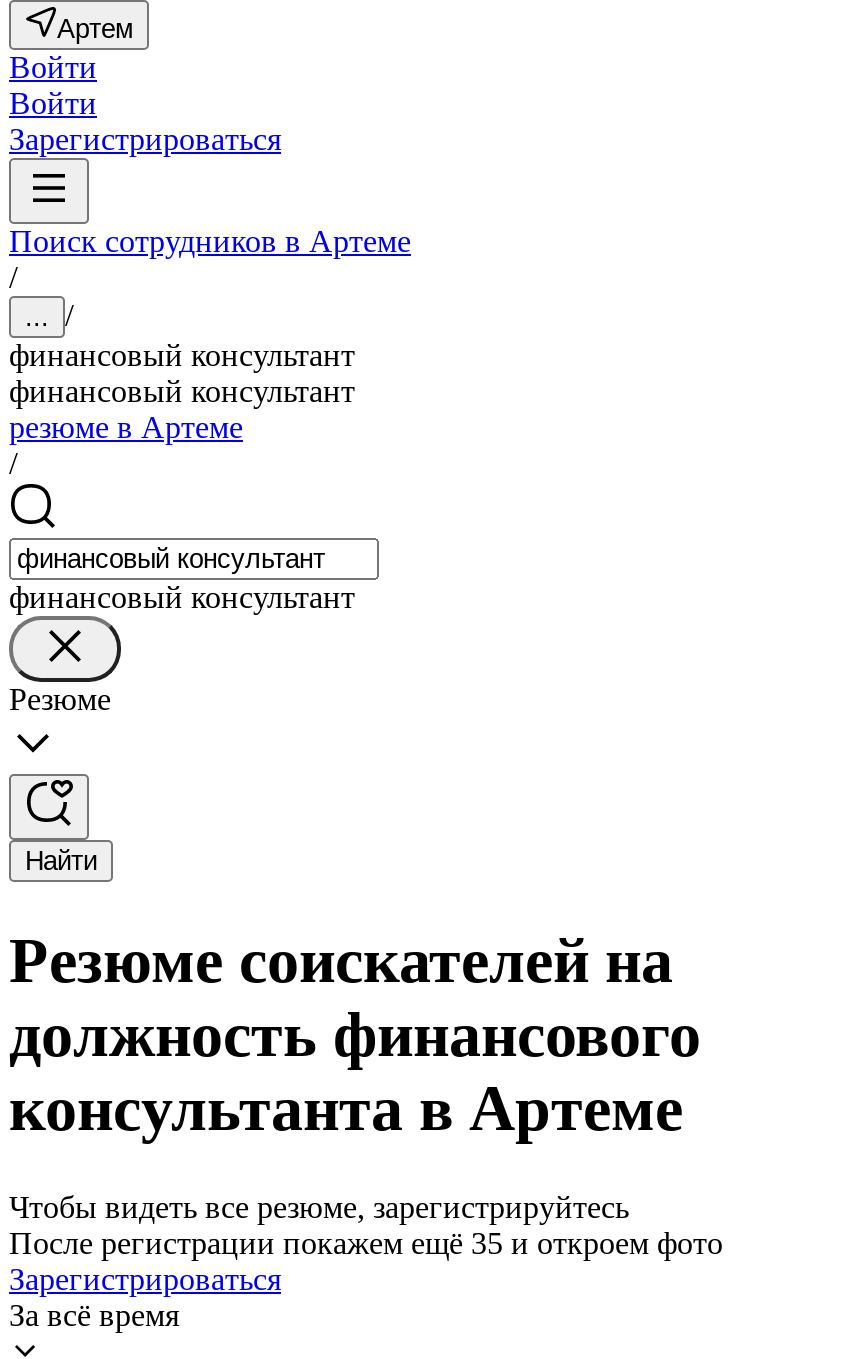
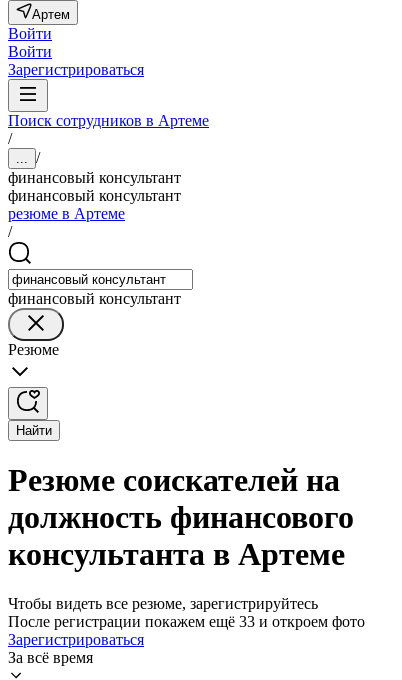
- После регистрации покажем ещё 35 и откроем фото
+ После регистрации покажем ещё 33 и откроем фото
